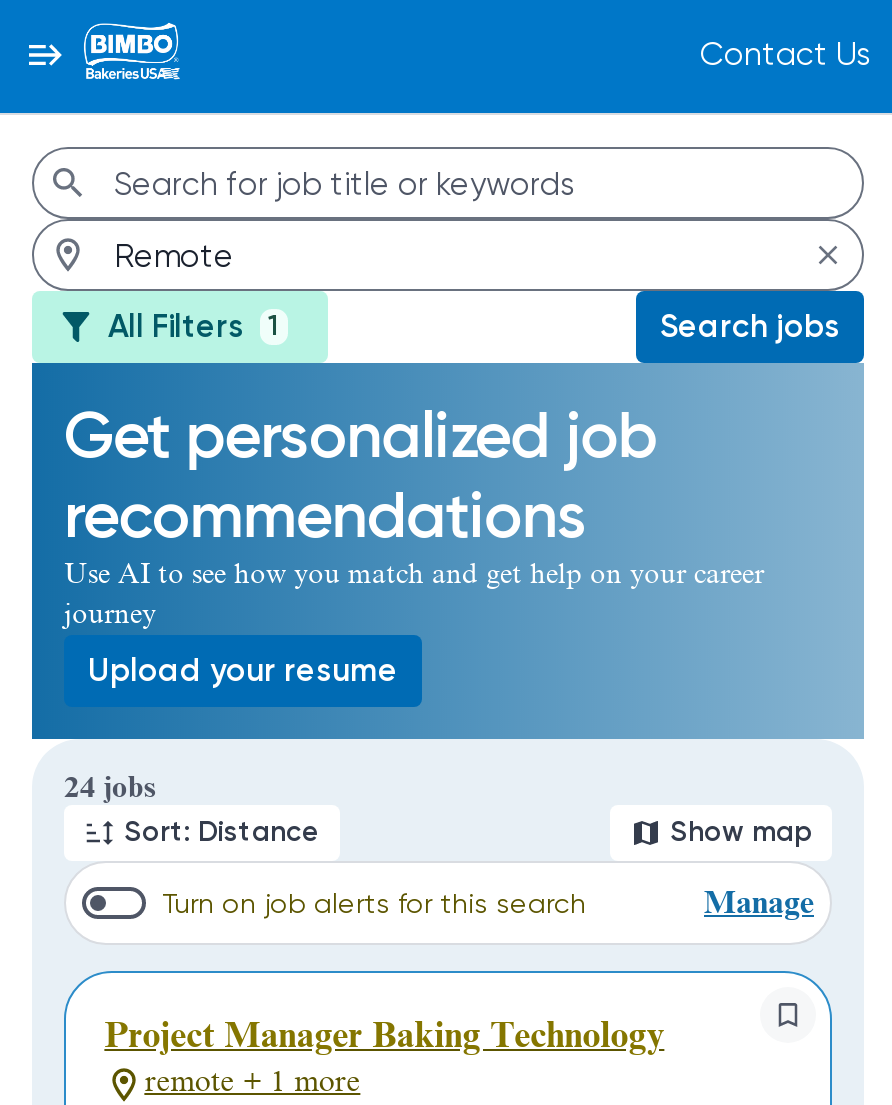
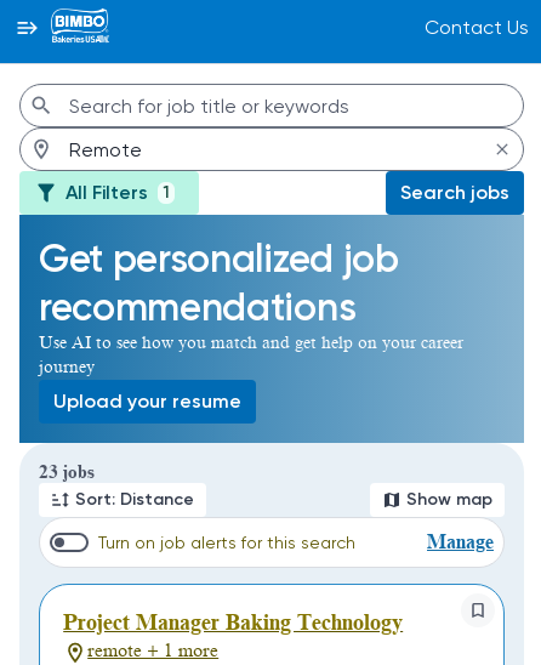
- 24 jobs
+ 23 jobs
